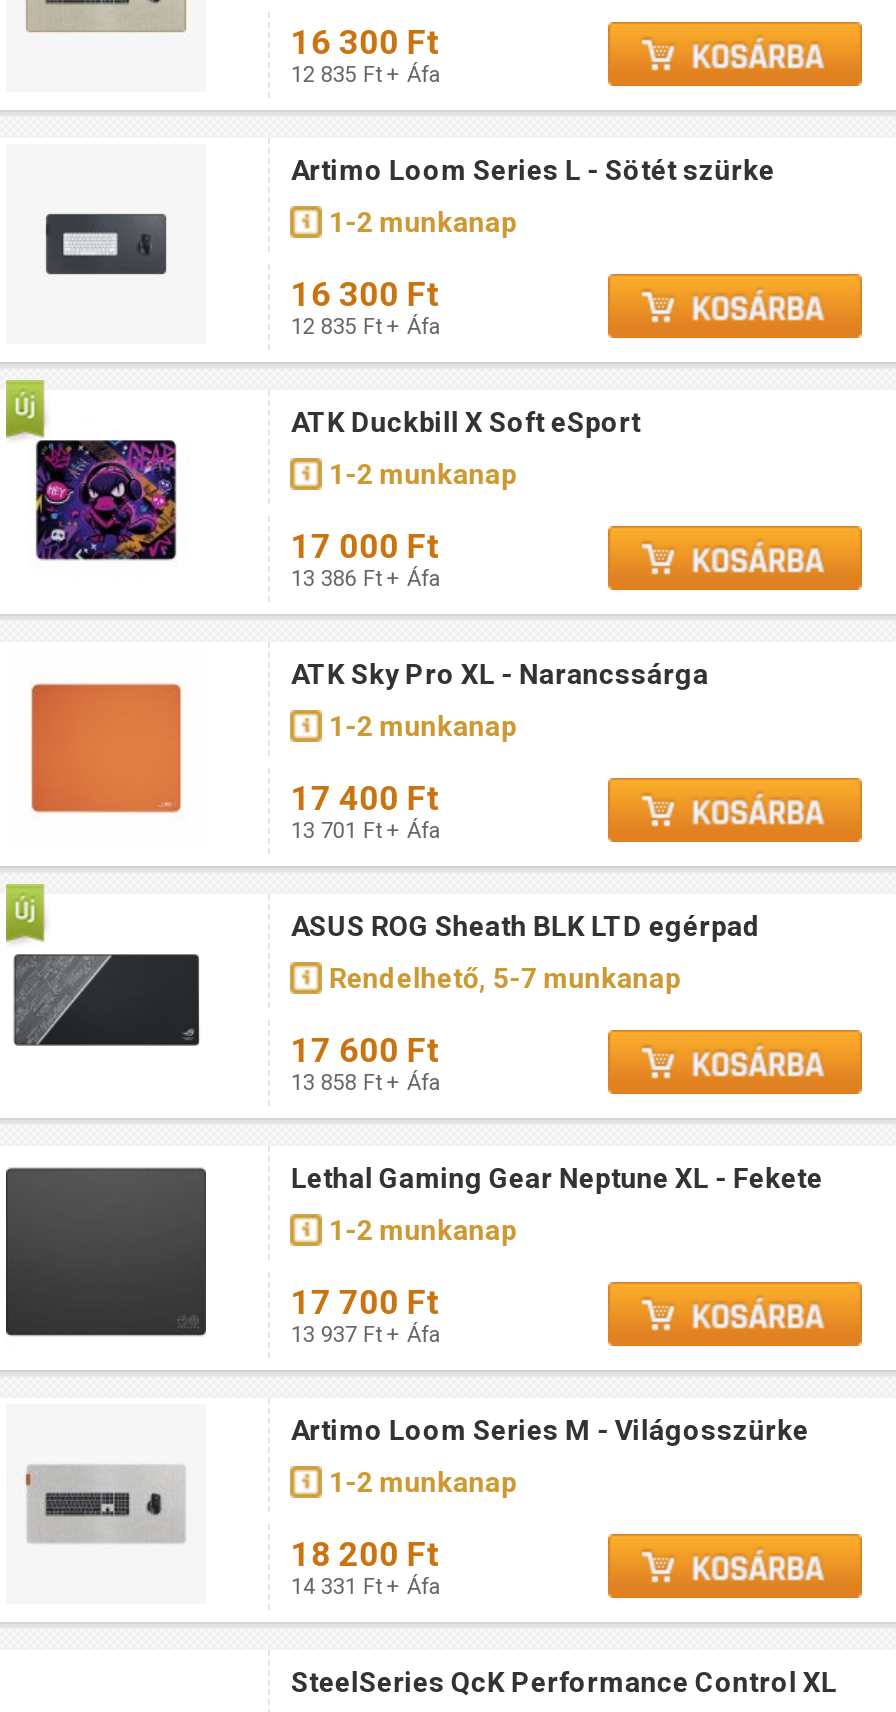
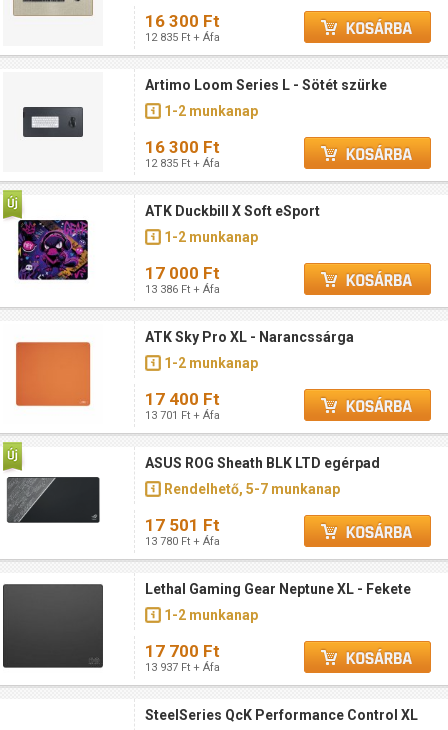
- 17 600 Ft
+ 17 501 Ft

- 13 858 Ft + Áfa
+ 13 780 Ft + Áfa

- Artimo Loom Series M - Világosszürke
- 1-2 munkanap
- 18 200 Ft
- 14 331 Ft + Áfa

- [image]
